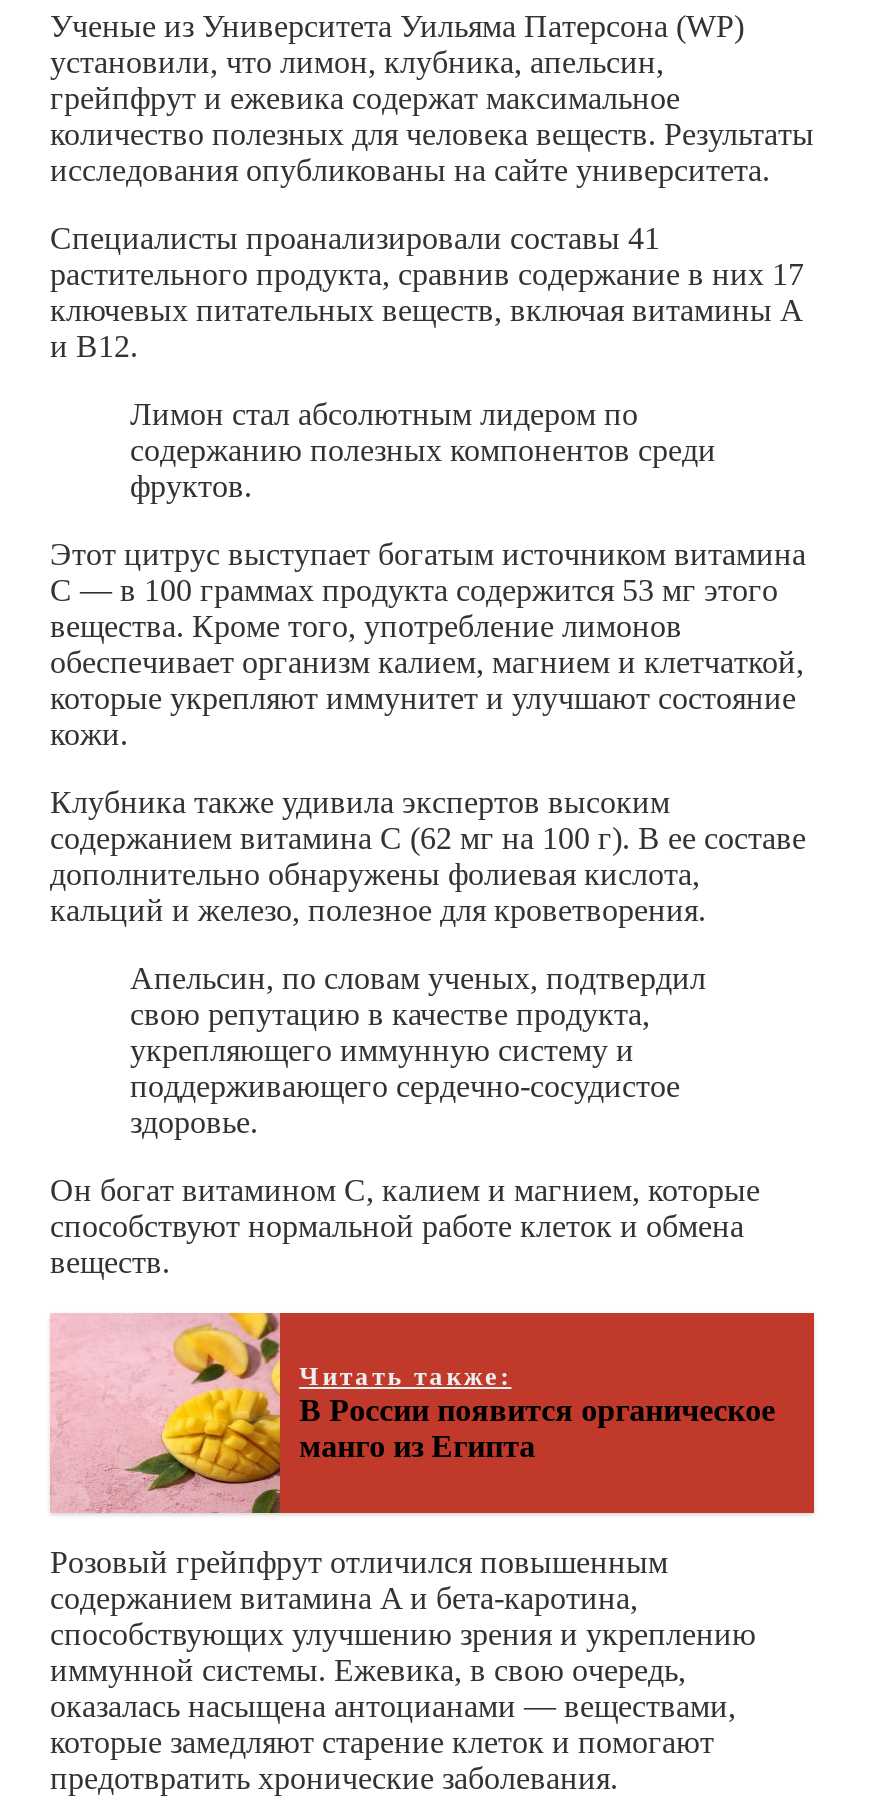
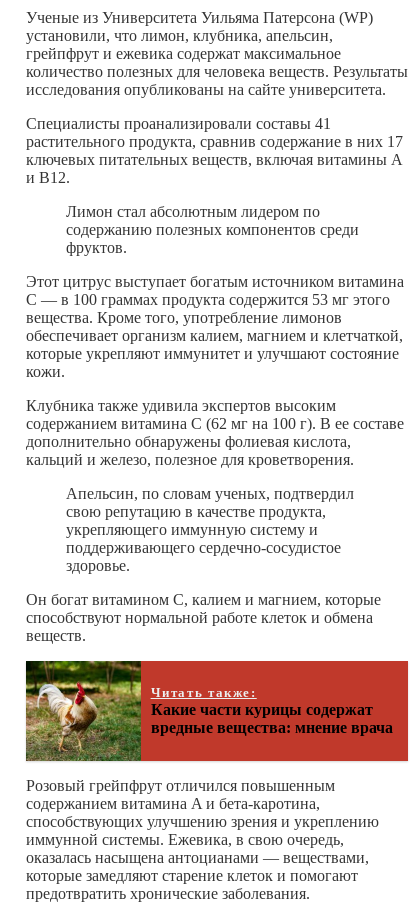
- [image]
- В России появится органическое
- манго из Египта
+ [image]
+ Какие части курицы содержат
+ вредные вещества: мнение врача
